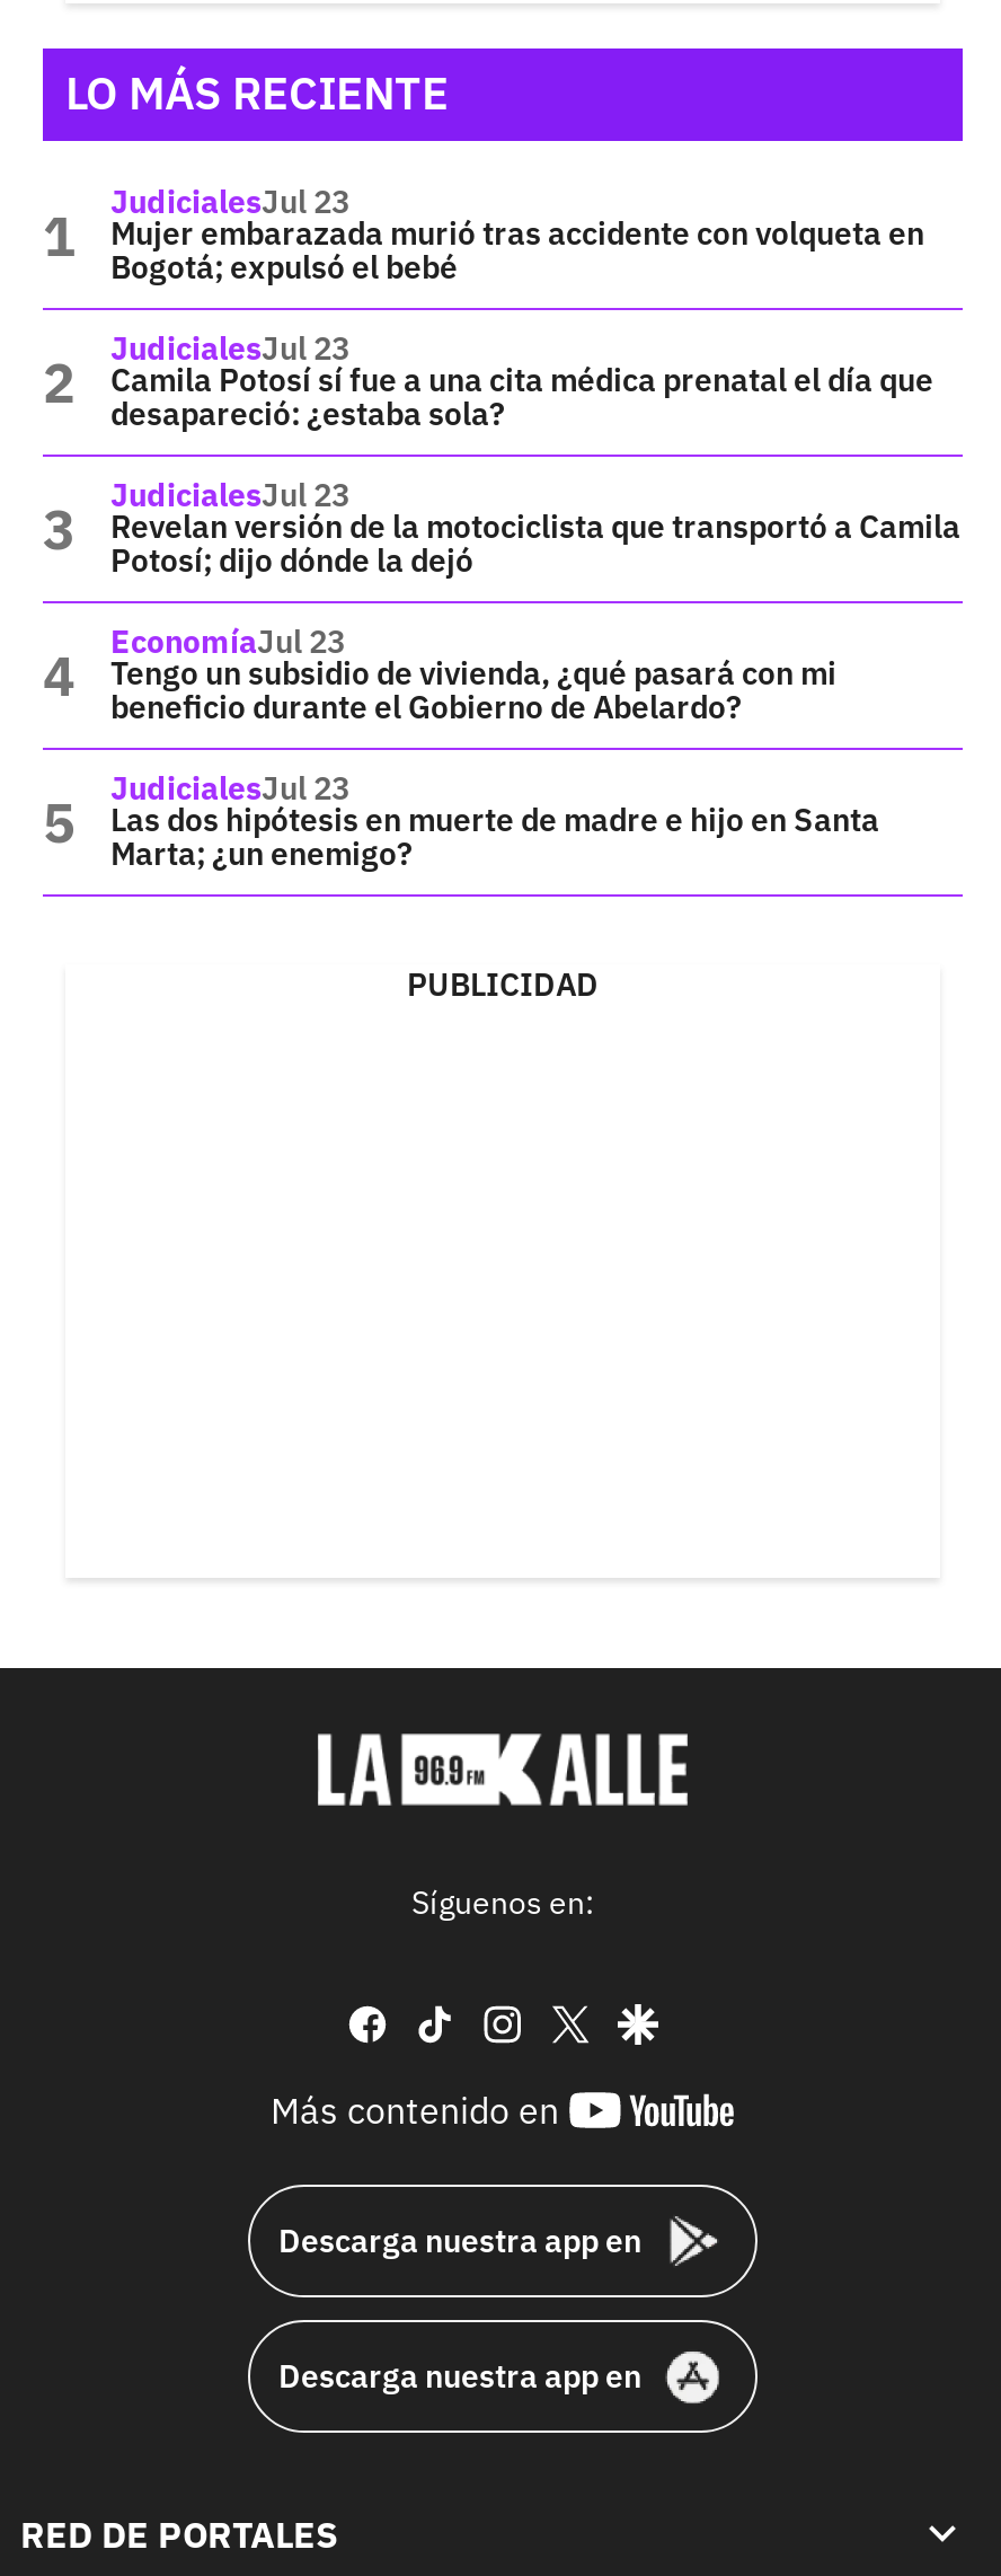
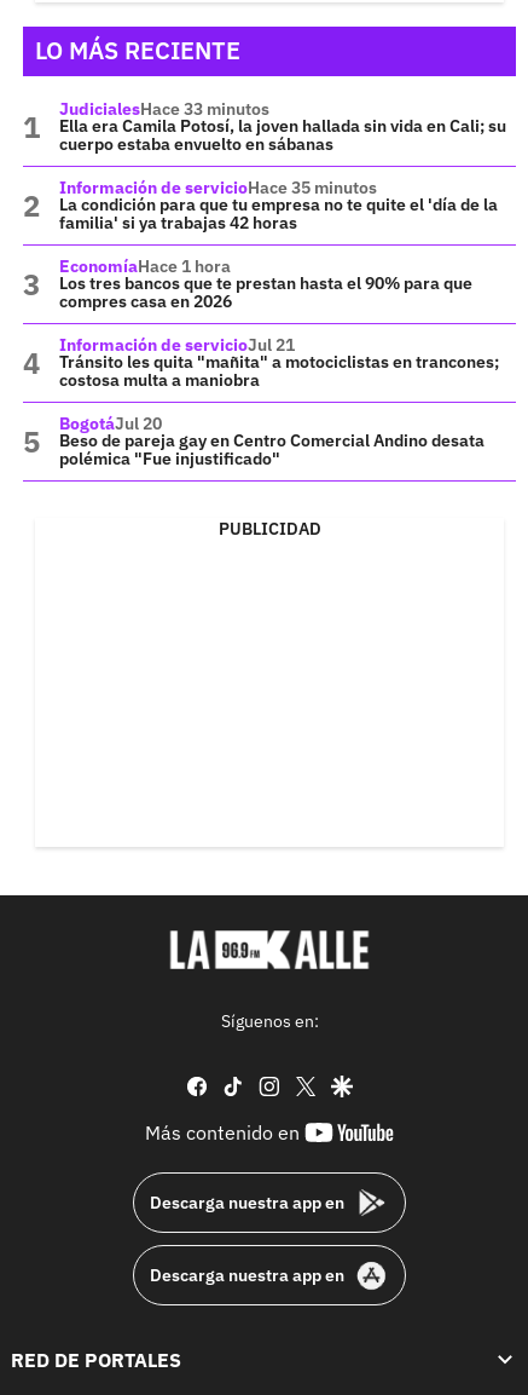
- JudicialesJul 23
- Mujer embarazada murió tras accidente con volqueta en
- Bogotá; expulsó el bebé
+ JudicialesHace 33 minutos
+ Ella era Camila Potosí, la joven hallada sin vida en Cali; su
+ cuerpo estaba envuelto en sábanas

- JudicialesJul 23
- Camila Potosí sí fue a una cita médica prenatal el día que
- desapareció: ¿estaba sola?
+ Información de servicioHace 35 minutos
+ La condición para que tu empresa no te quite el 'día de la
+ familia' si ya trabajas 42 horas

- JudicialesJul 23
- Revelan versión de la motociclista que transportó a Camila
- Potosí; dijo dónde la dejó
+ EconomíaHace 1 hora
+ Los tres bancos que te prestan hasta el 90% para que
+ compres casa en 2026

- EconomíaJul 23
- Tengo un subsidio de vivienda, ¿qué pasará con mi
- beneficio durante el Gobierno de Abelardo?
+ Información de servicioJul 21
+ Tránsito les quita "mañita" a motociclistas en trancones;
+ costosa multa a maniobra

- JudicialesJul 23
- Las dos hipótesis en muerte de madre e hijo en Santa
- Marta; ¿un enemigo?
+ BogotáJul 20
+ Beso de pareja gay en Centro Comercial Andino desata
+ polémica "Fue injustificado"
